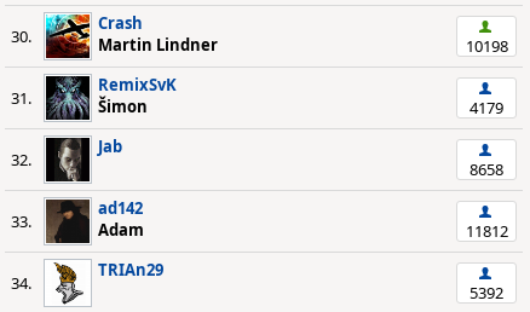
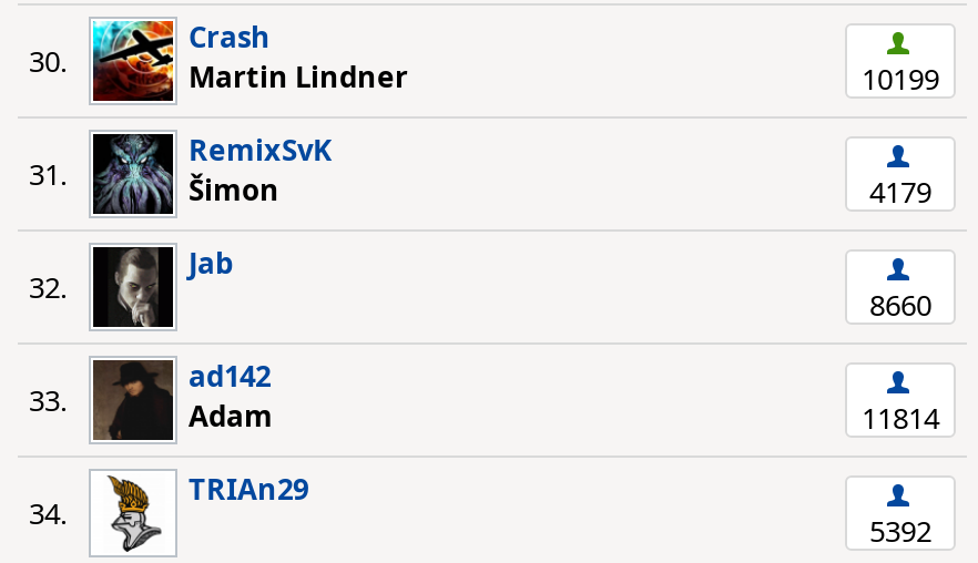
- 10198
+ 10199

- 8658
+ 8660

- 11812
+ 11814
